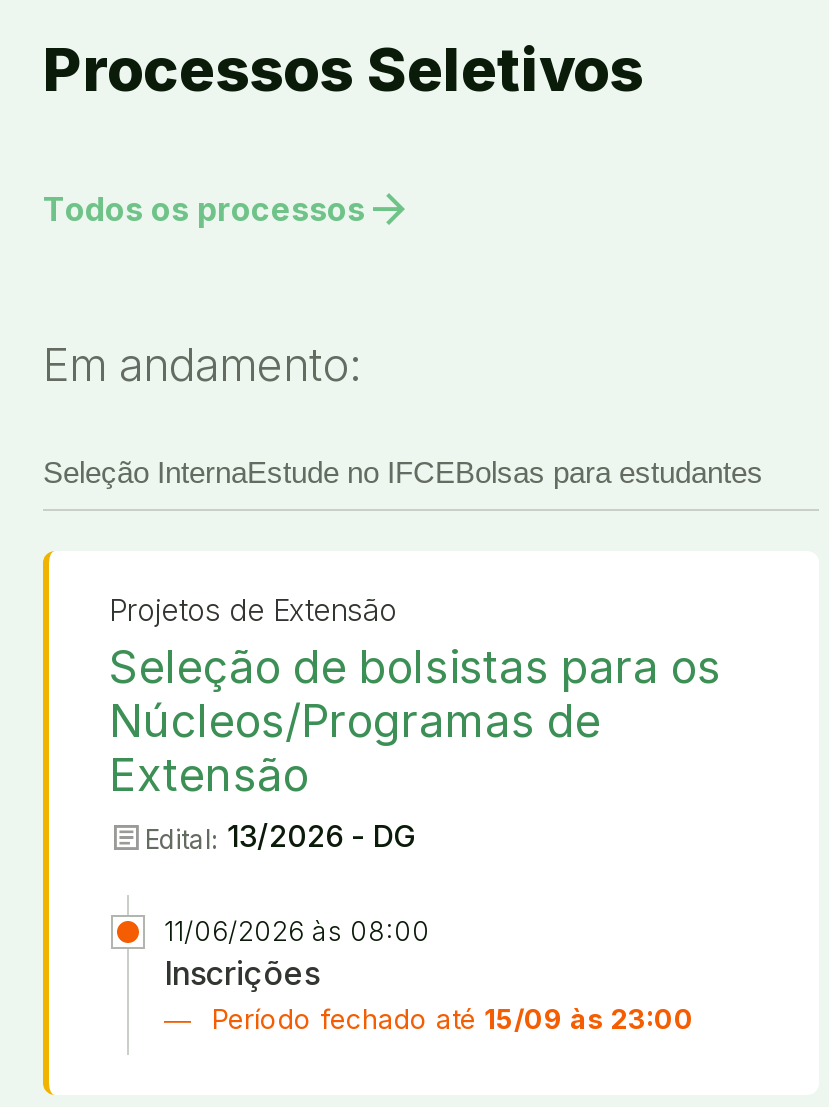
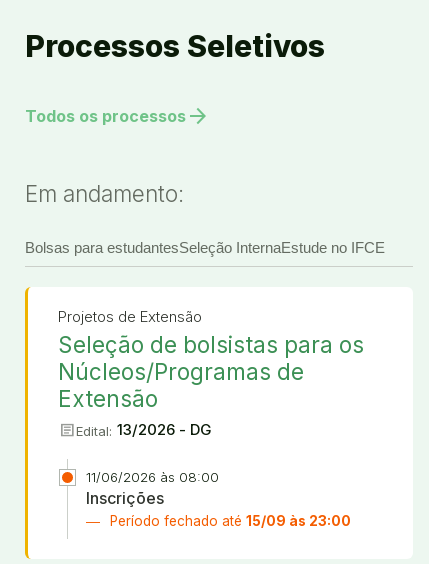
- Seleção InternaEstude no IFCEBolsas para estudantes
+ Bolsas para estudantesSeleção InternaEstude no IFCE
